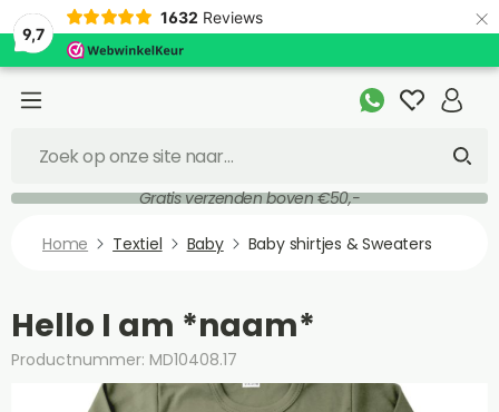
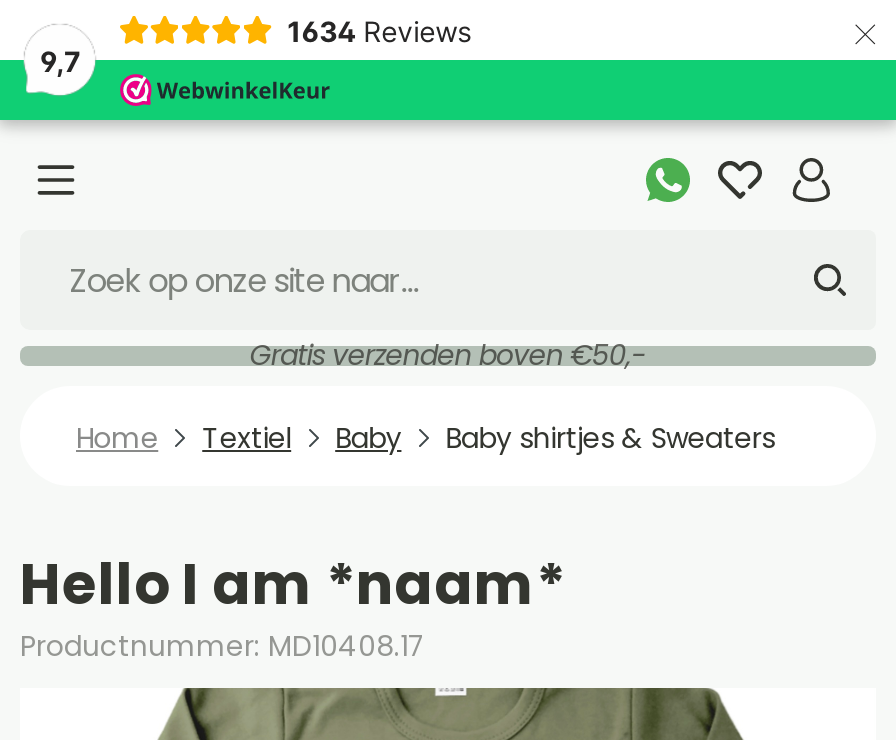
- 1632 Reviews
+ 1634 Reviews
